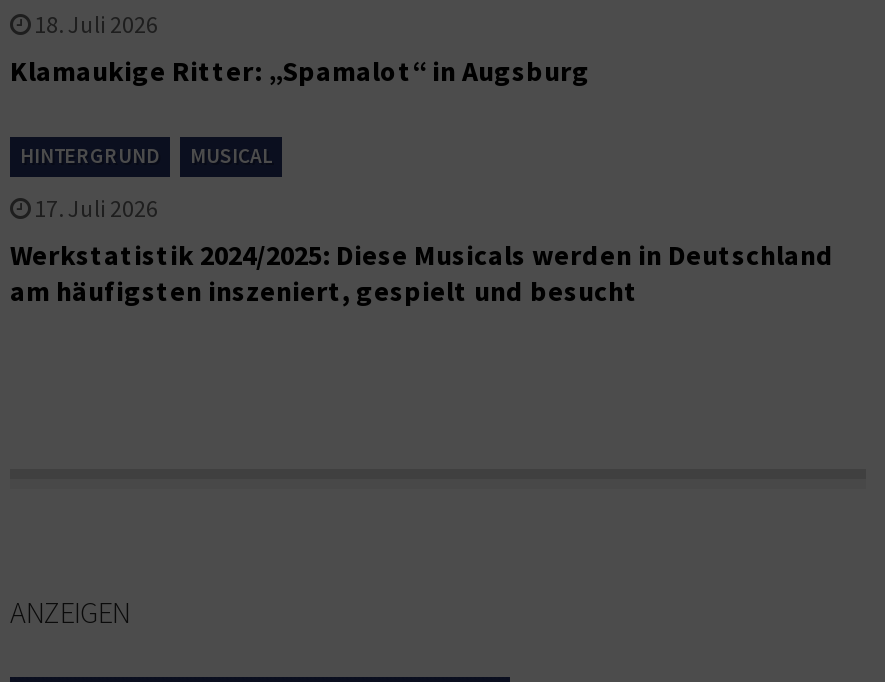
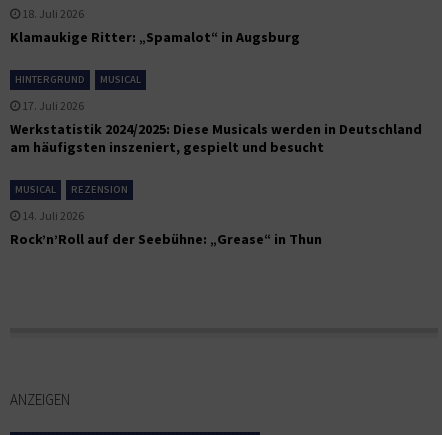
+ MUSICAL
+ REZENSION
+ 14. Juli 2026
+ Rock’n’Roll auf der Seebühne: „Grease“ in Thun
